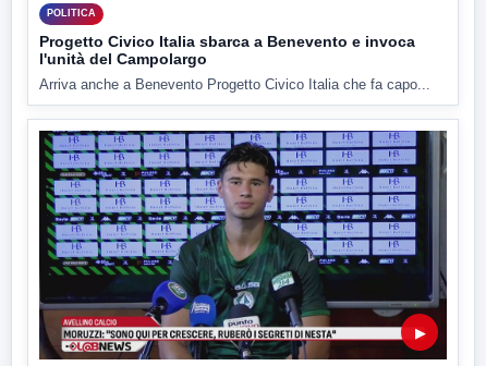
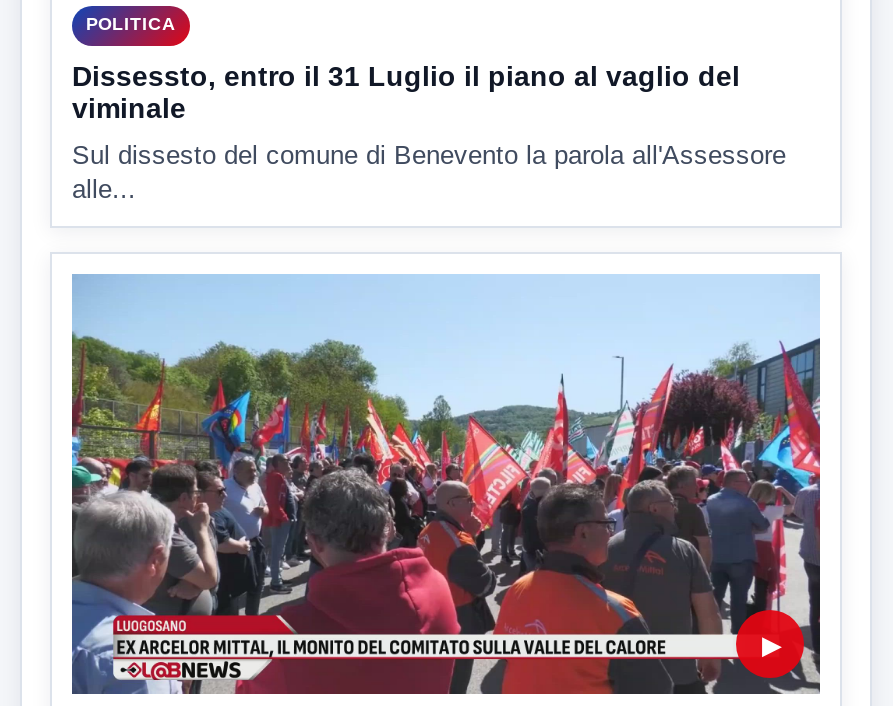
- Progetto Civico Italia sbarca a Benevento e invoca
- l'unità del Campolargo
+ Dissessto, entro il 31 Luglio il piano al vaglio del
+ viminale

- Arriva anche a Benevento Progetto Civico Italia che fa capo...
+ Sul dissesto del comune di Benevento la parola all'Assessore
+ alle...

- [image]
+ [image]
